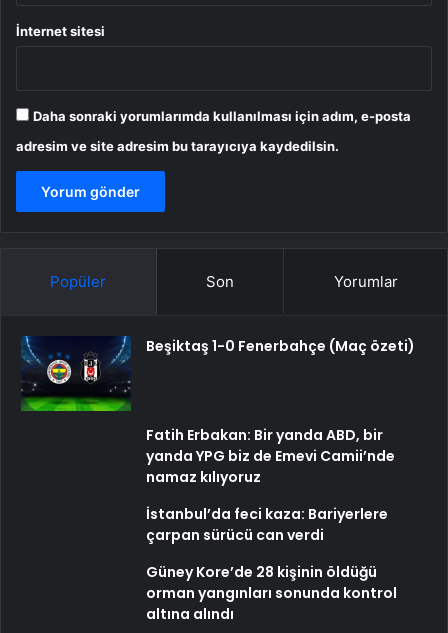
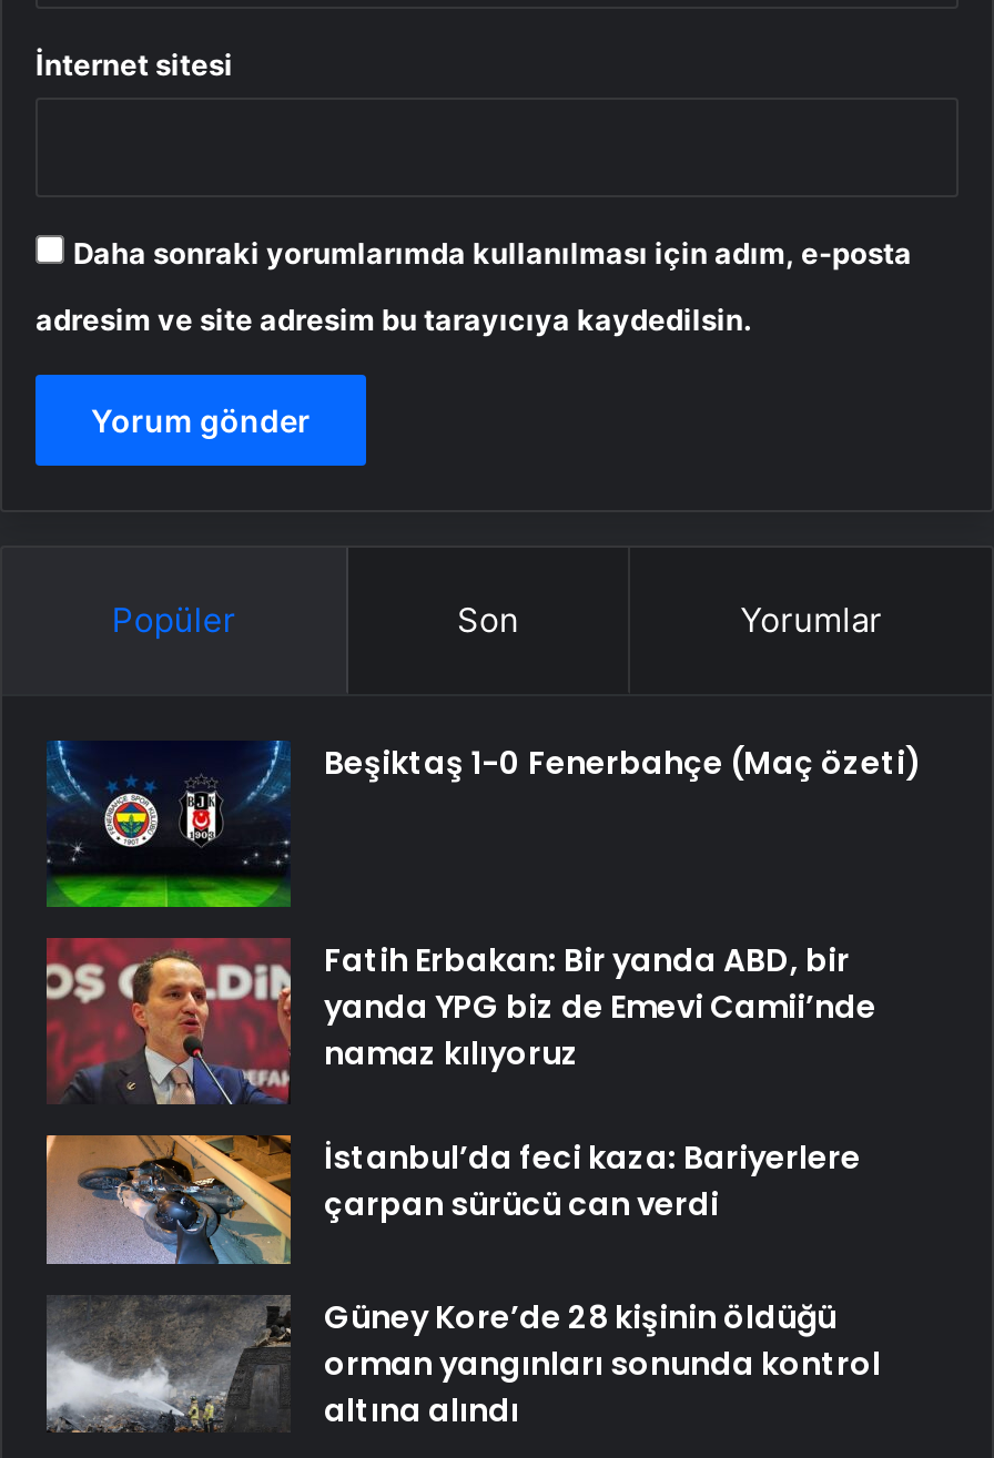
+ [image]

+ [image]

+ [image]
